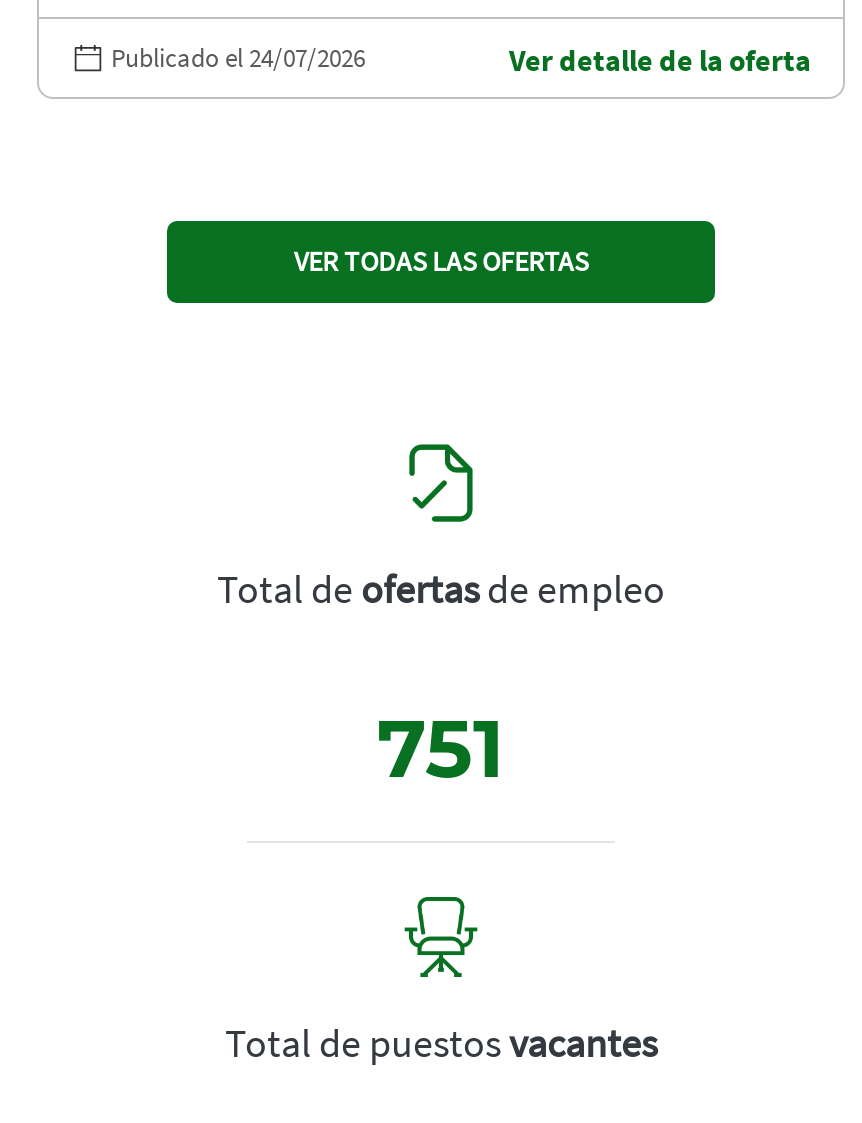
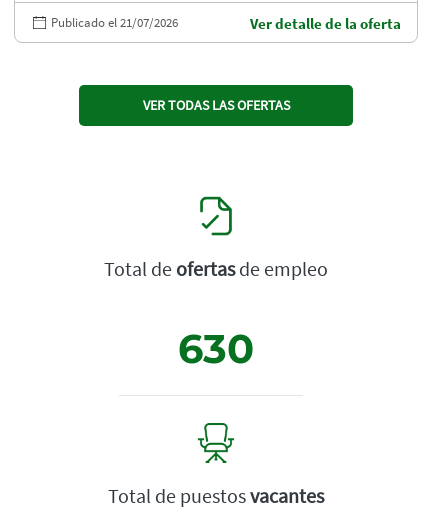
- Publicado el 24/07/2026
+ Publicado el 21/07/2026

- 751
+ 630
